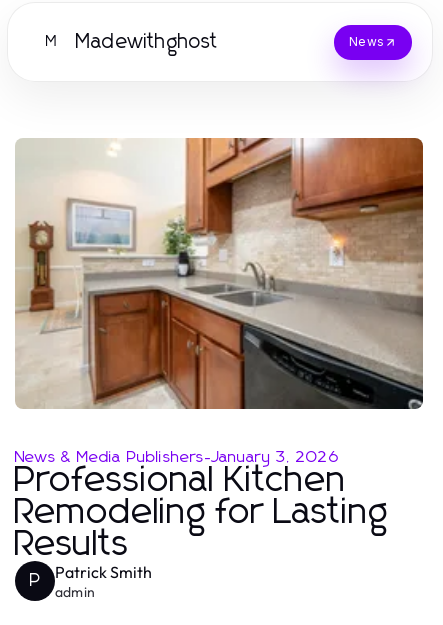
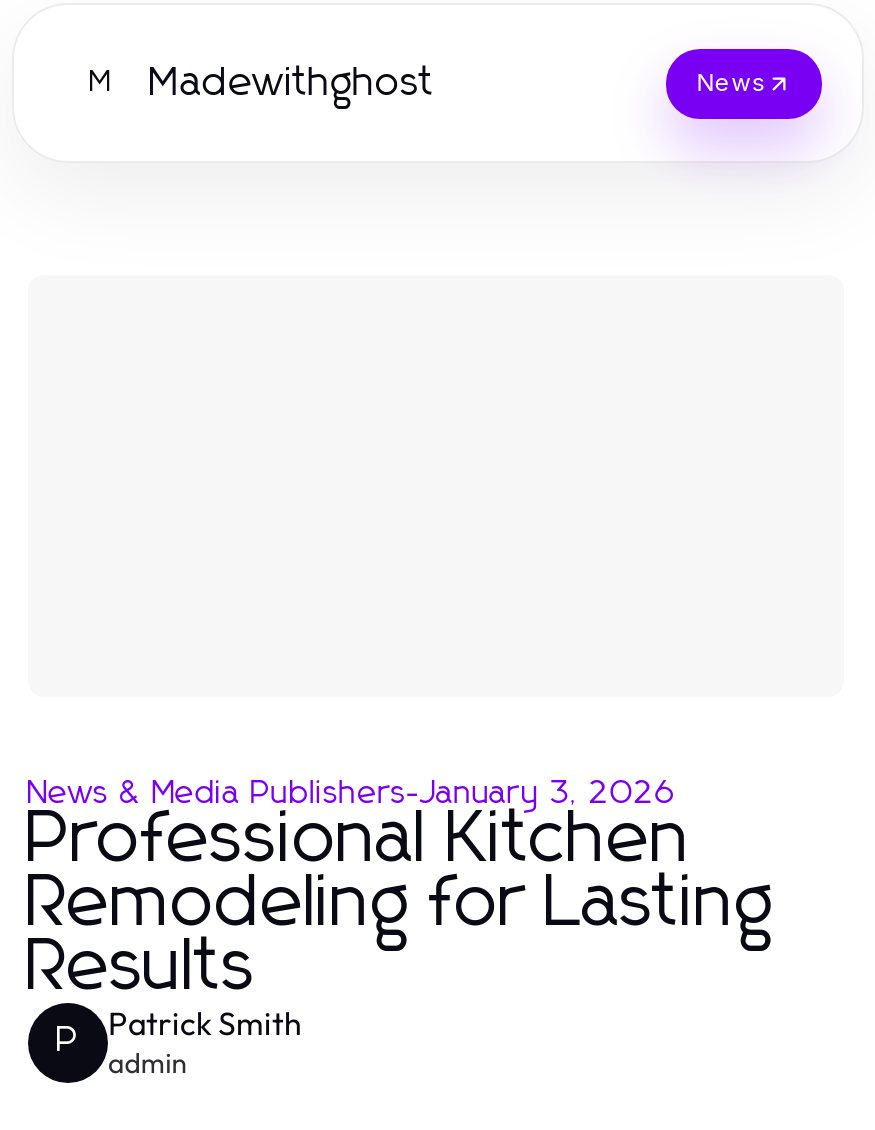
- [image]
